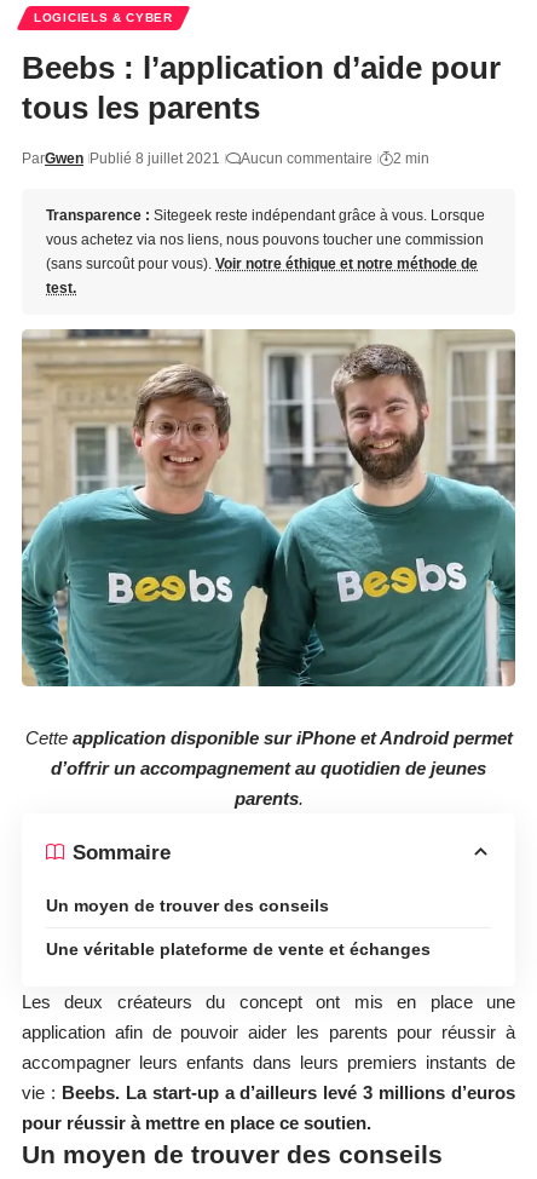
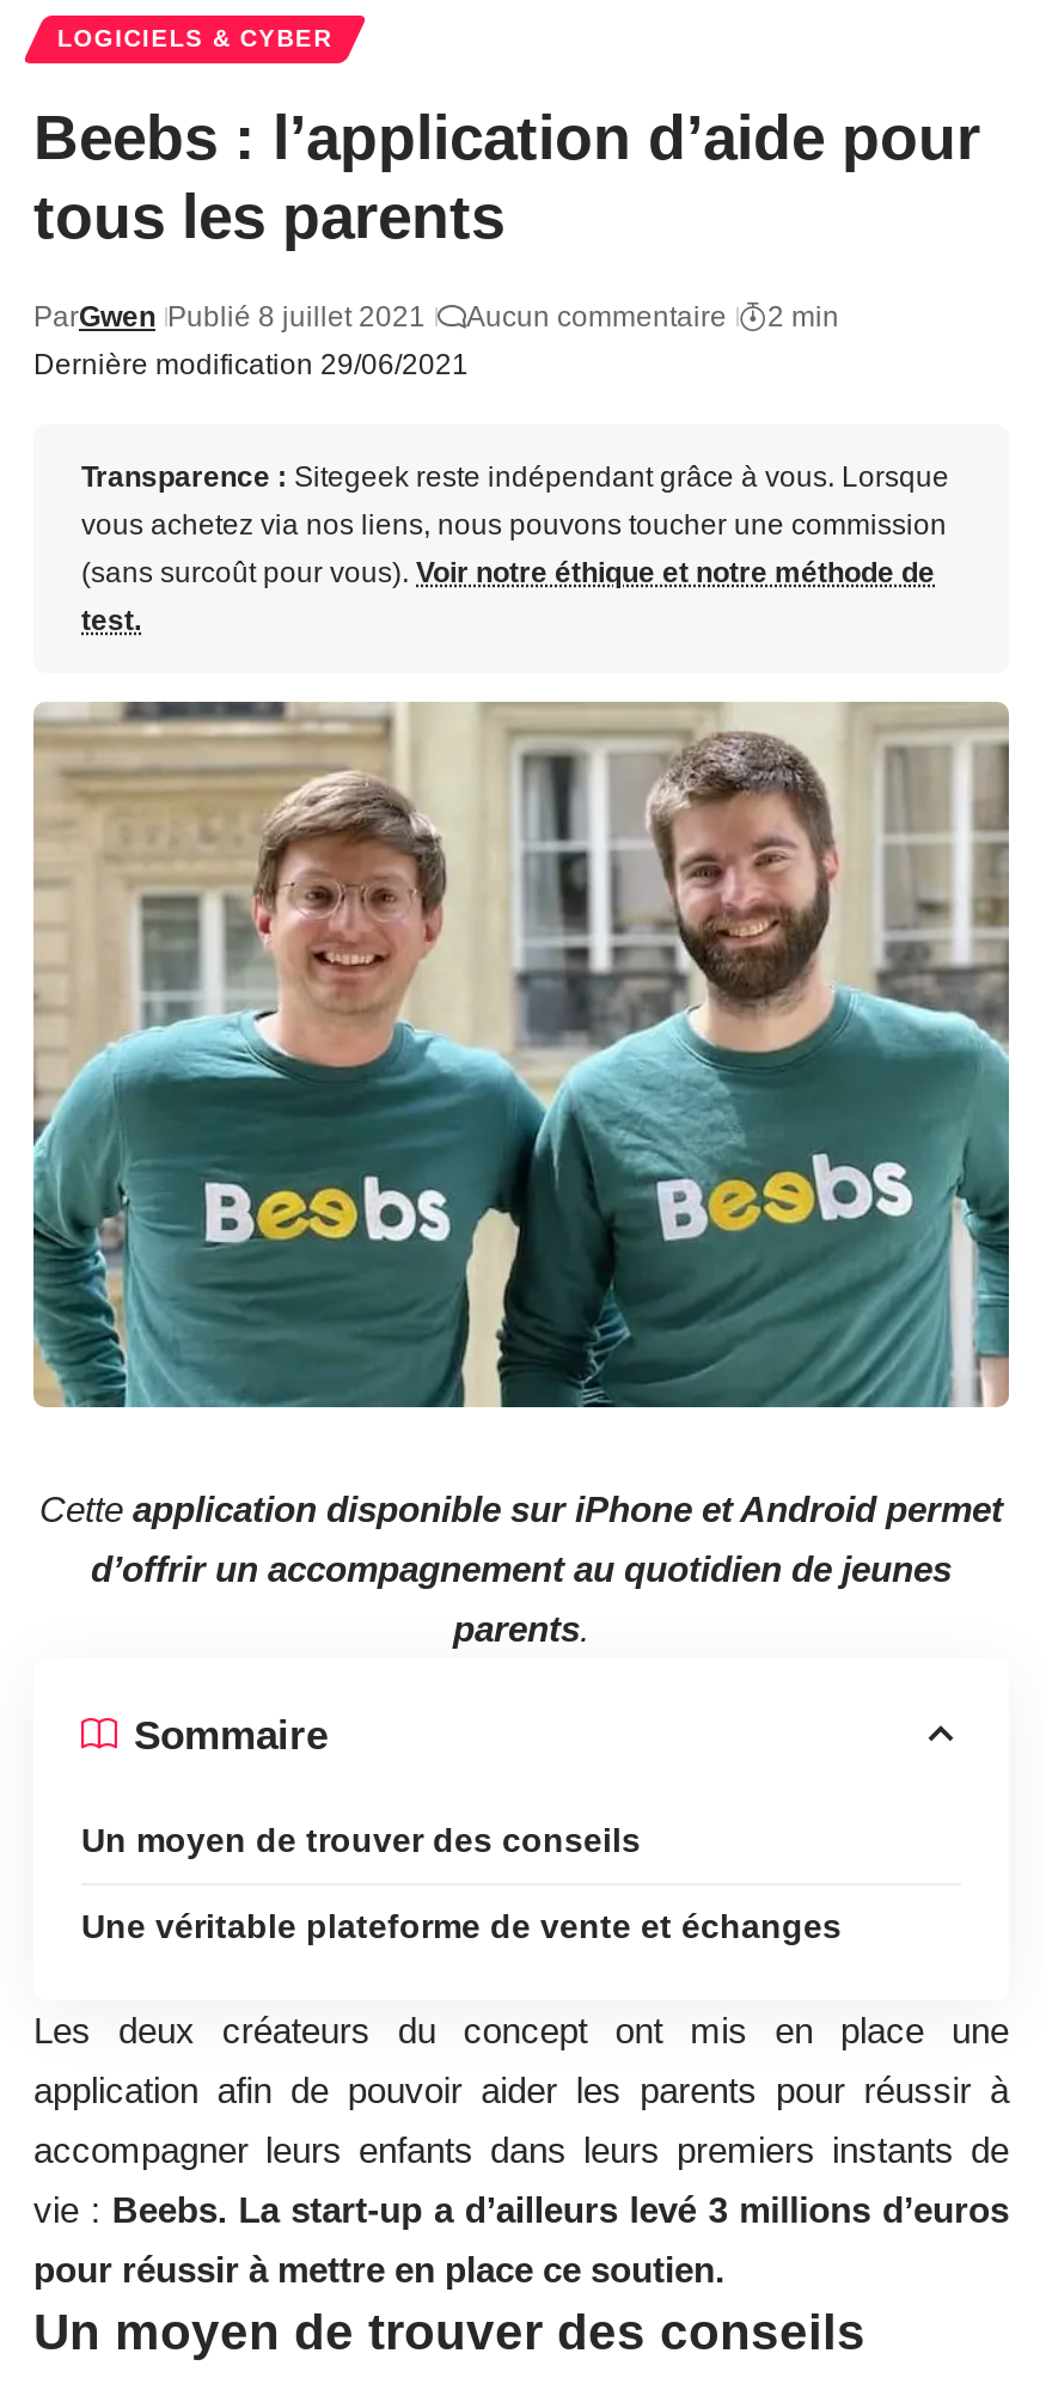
+ Dernière modification 29/06/2021
